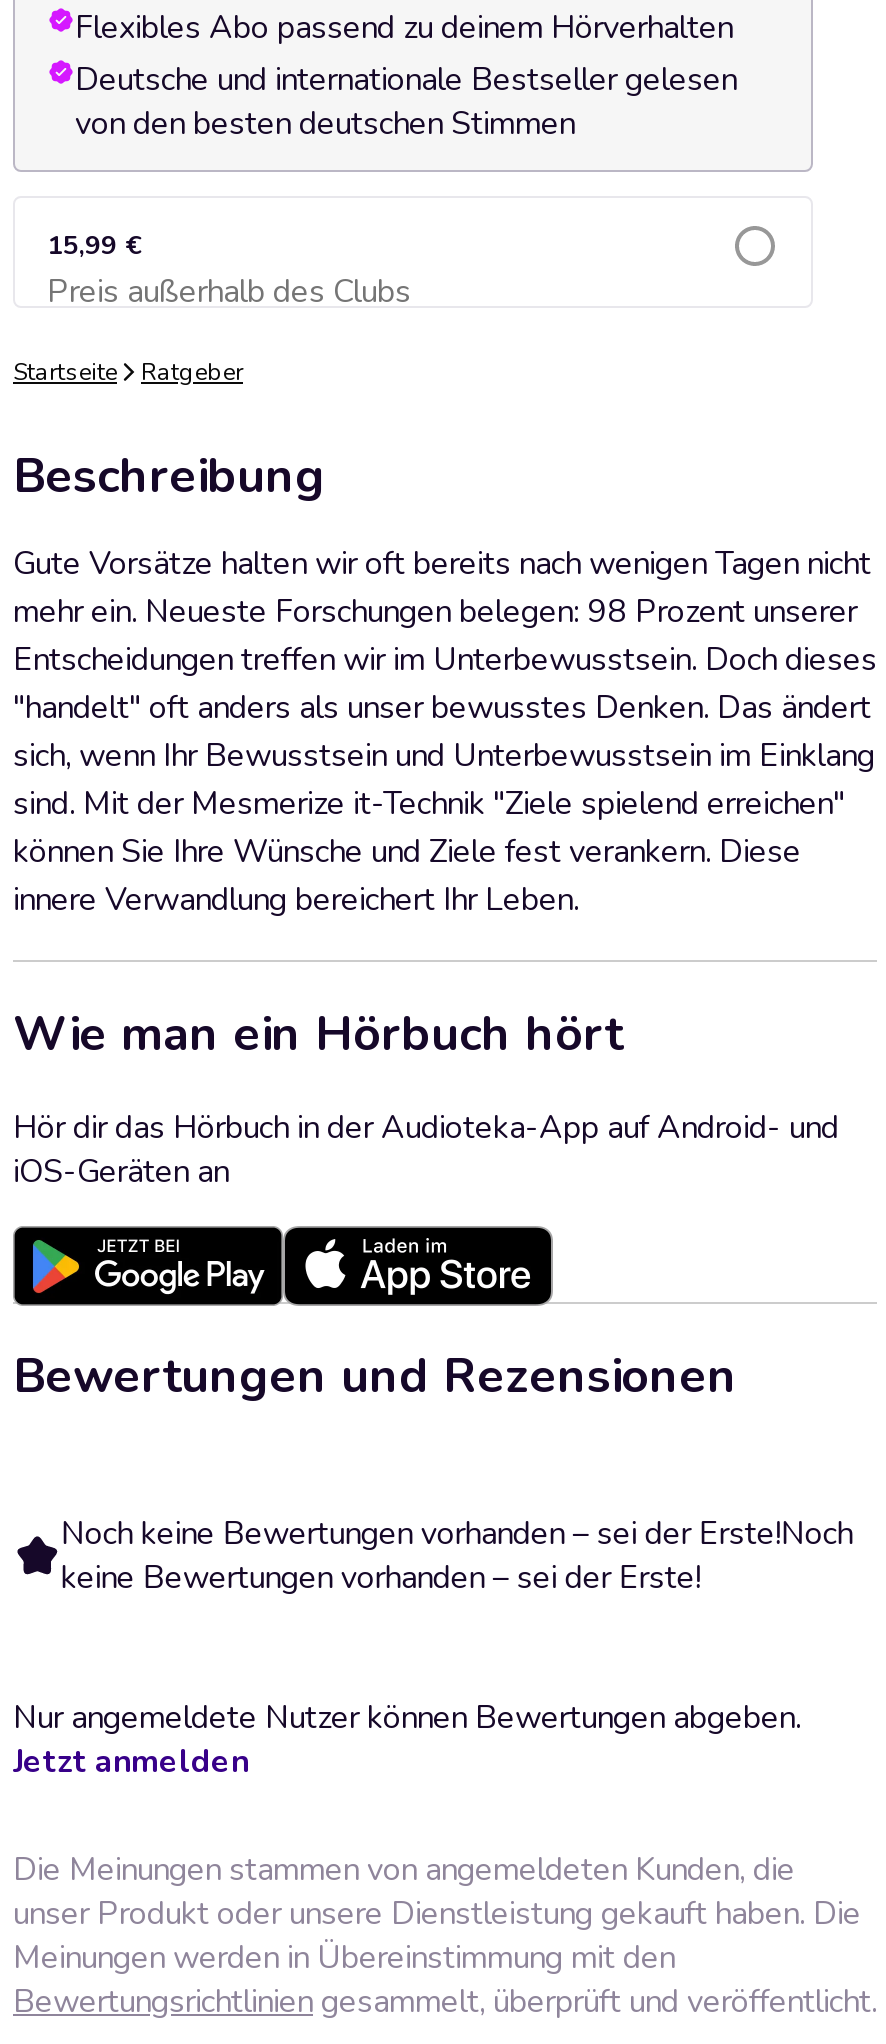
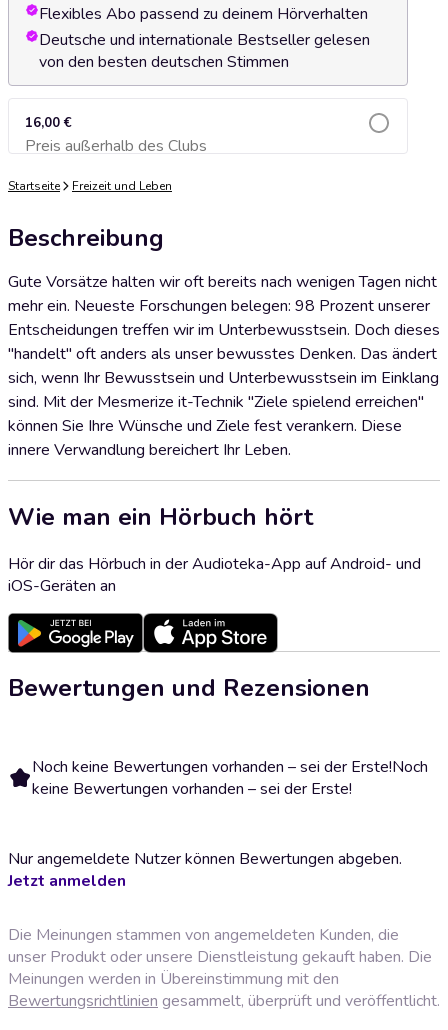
- 15,99 €
+ 16,00 €

- Ratgeber
+ Freizeit und Leben
